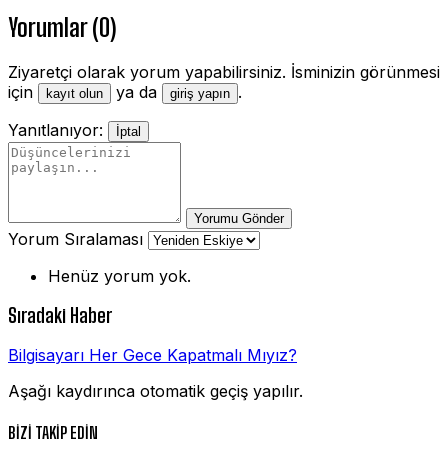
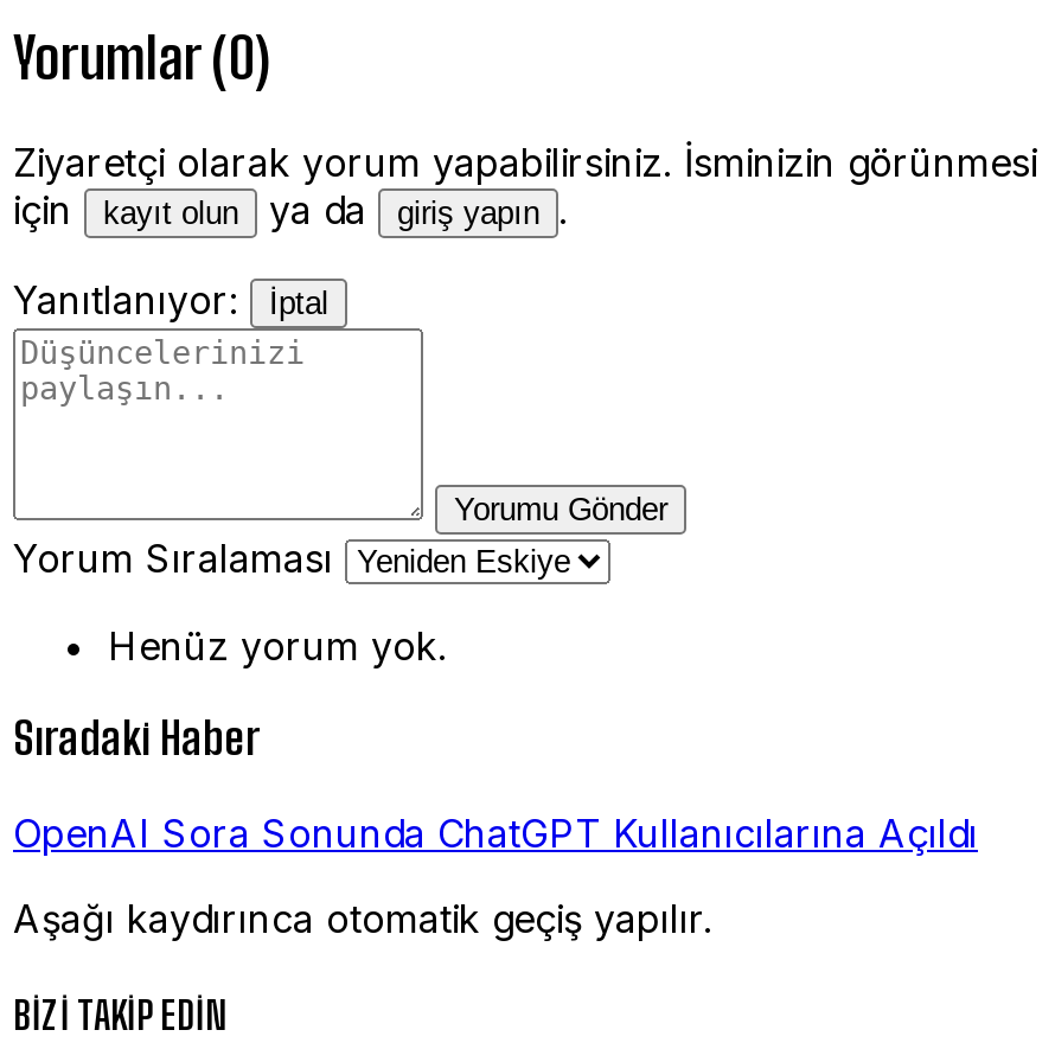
- Bilgisayarı Her Gece Kapatmalı Mıyız?
+ OpenAI Sora Sonunda ChatGPT Kullanıcılarına Açıldı
